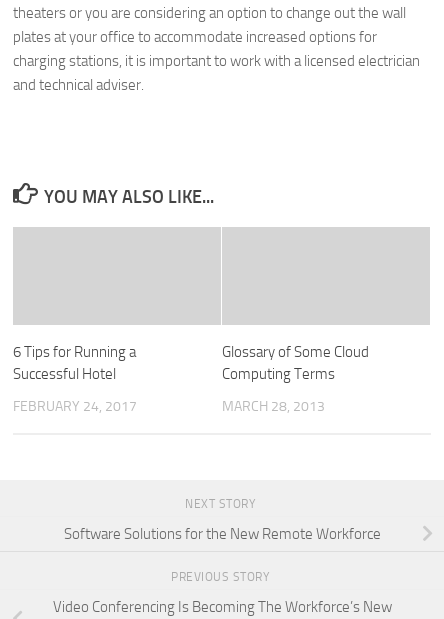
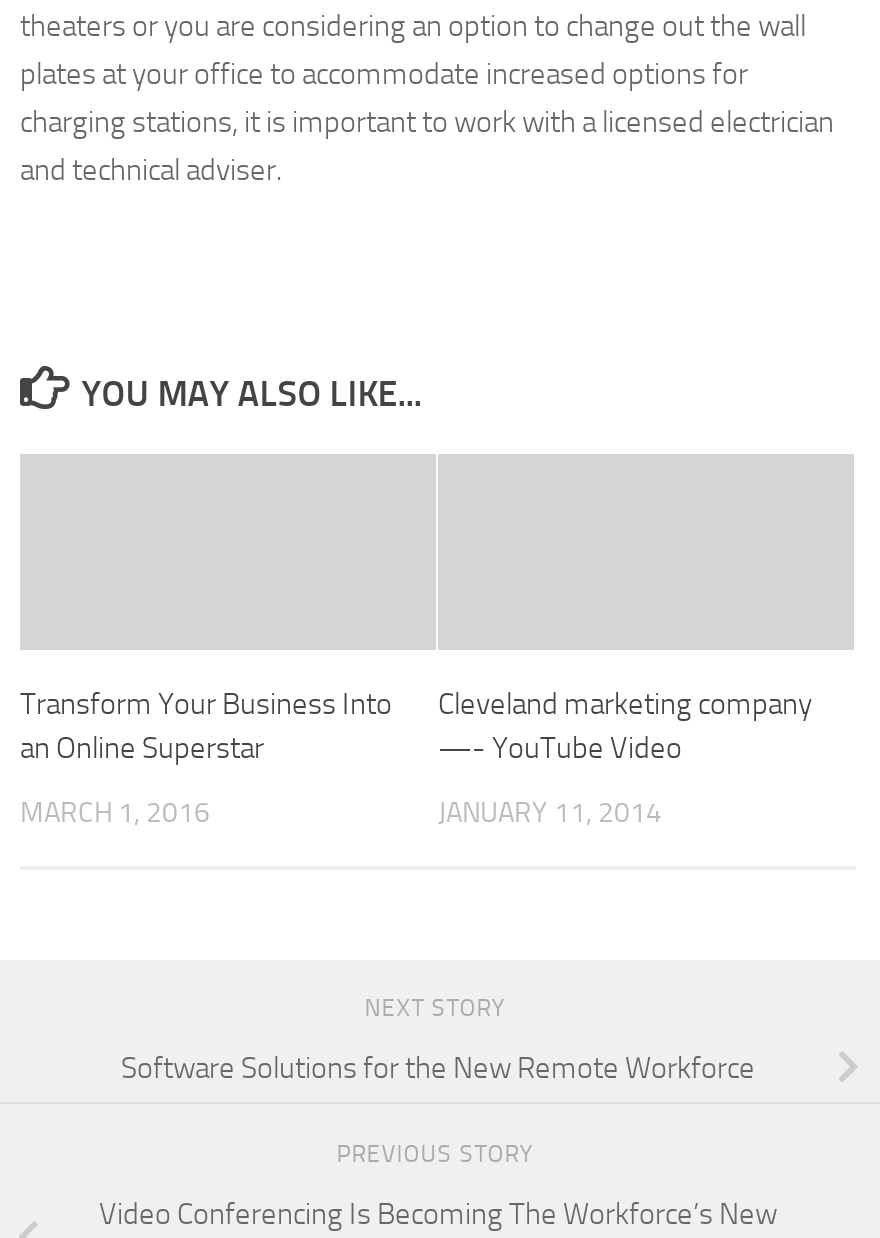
- 6 Tips for Running a
- Successful Hotel
+ Transform Your Business Into
+ an Online Superstar

- Glossary of Some Cloud
- Computing Terms
+ Cleveland marketing company
+ —- YouTube Video

- FEBRUARY 24, 2017
+ MARCH 1, 2016

- MARCH 28, 2013
+ JANUARY 11, 2014
